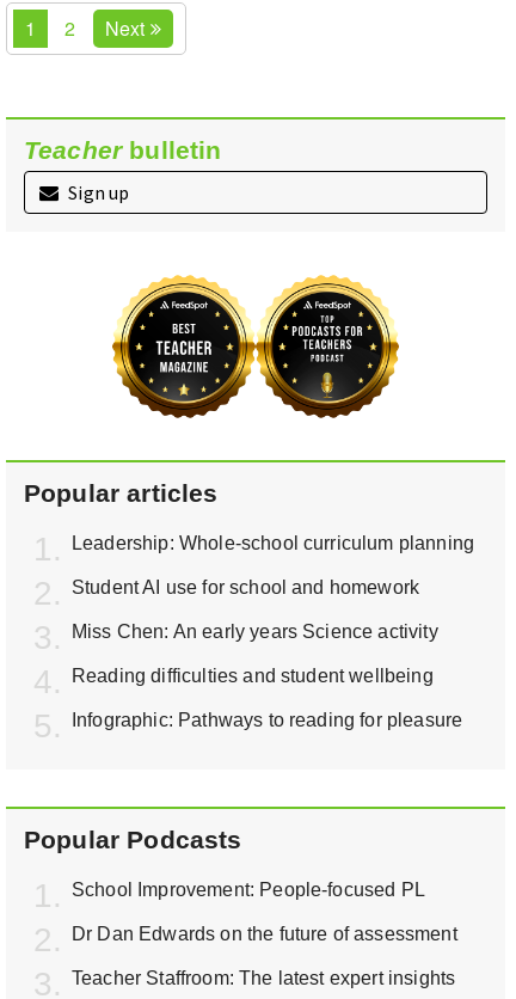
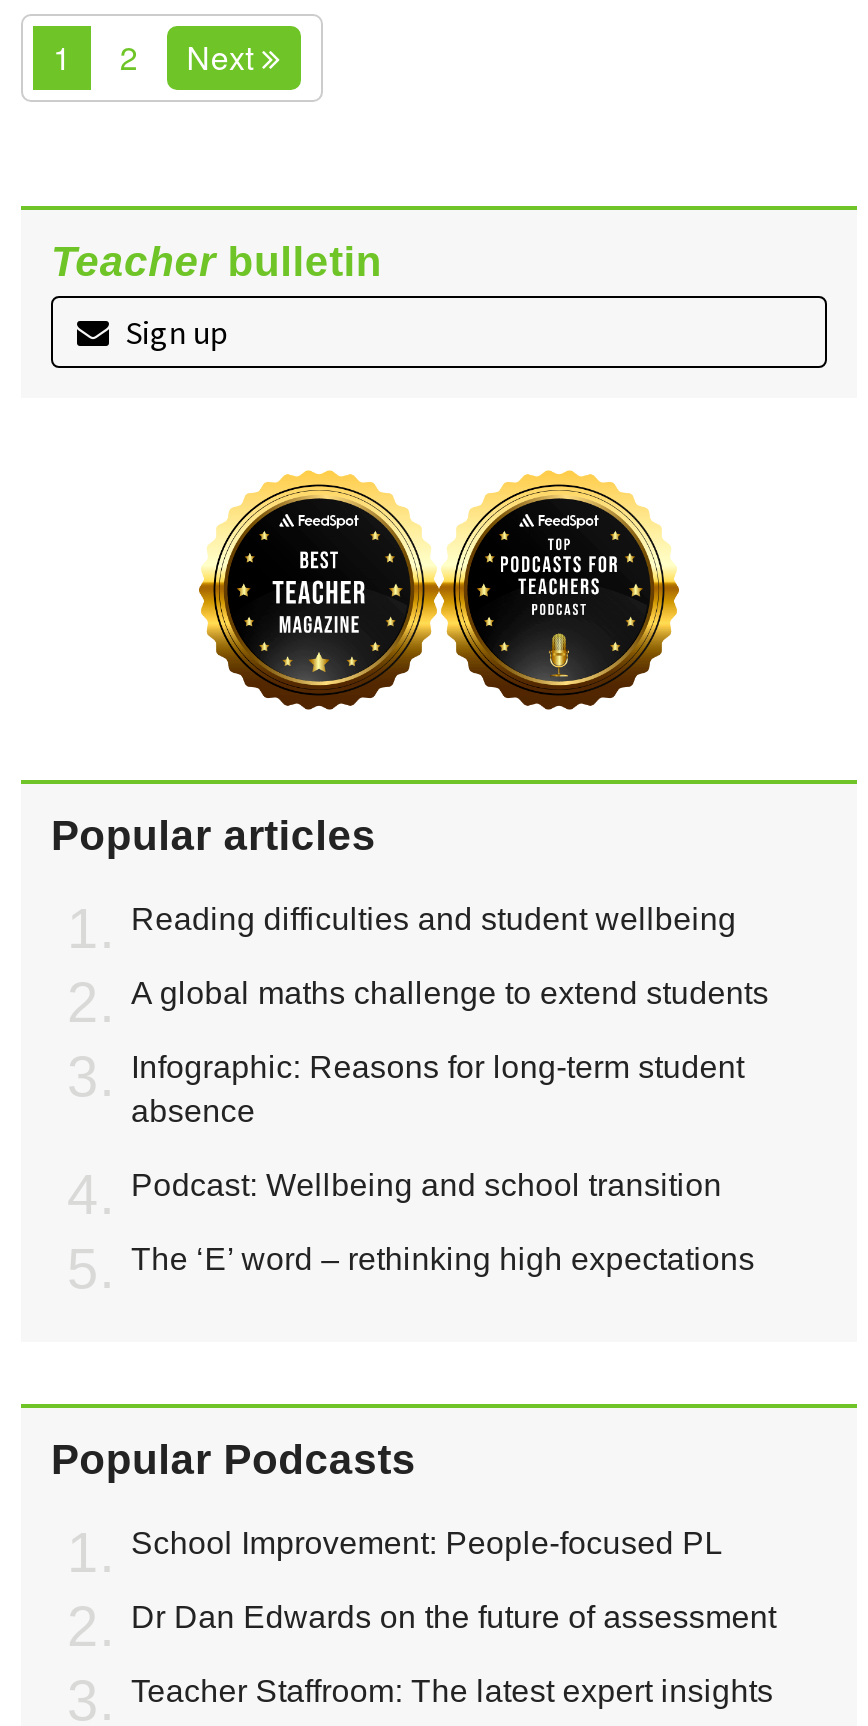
- Leadership: Whole-school curriculum planning
- Student AI use for school and homework
- Miss Chen: An early years Science activity

moved up: Reading difficulties and student wellbeing

- Infographic: Pathways to reading for pleasure
+ A global maths challenge to extend students
+ Infographic: Reasons for long-term student
+ absence
+ Podcast: Wellbeing and school transition
+ The ‘E’ word – rethinking high expectations
